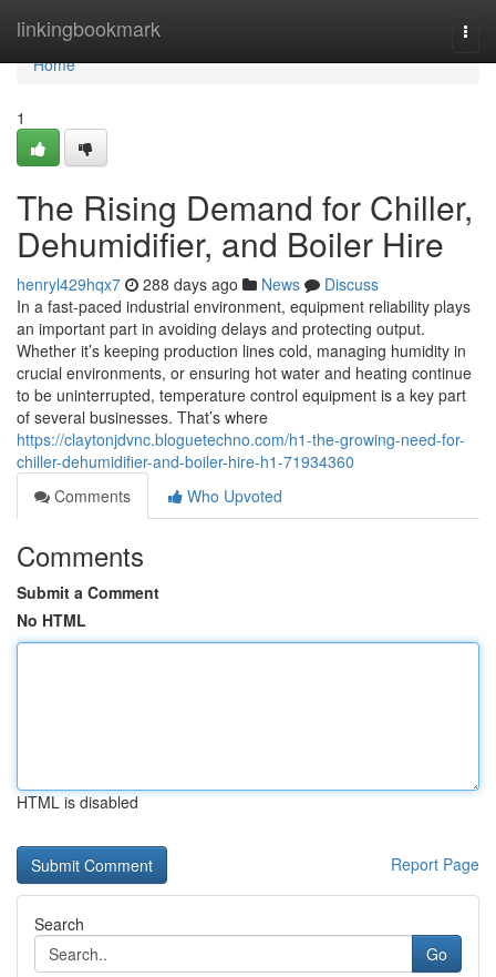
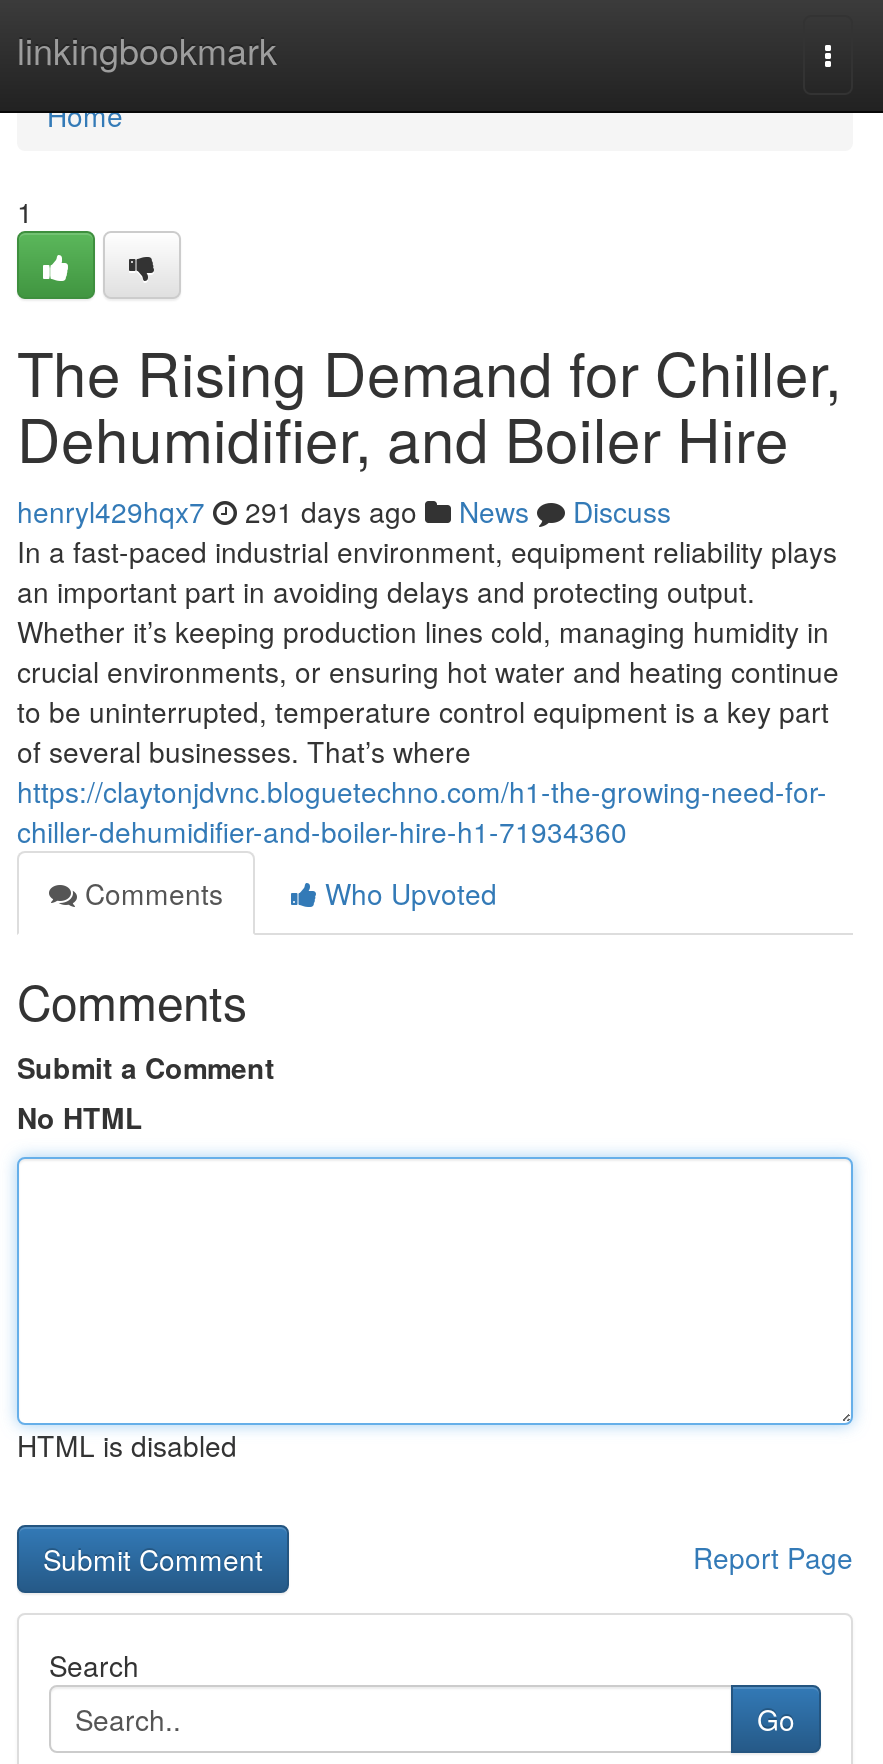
- henryl429hqx7 288 days ago News Discuss
+ henryl429hqx7 291 days ago News Discuss
